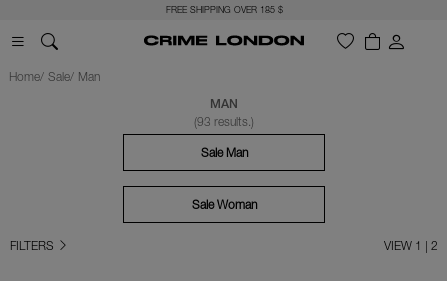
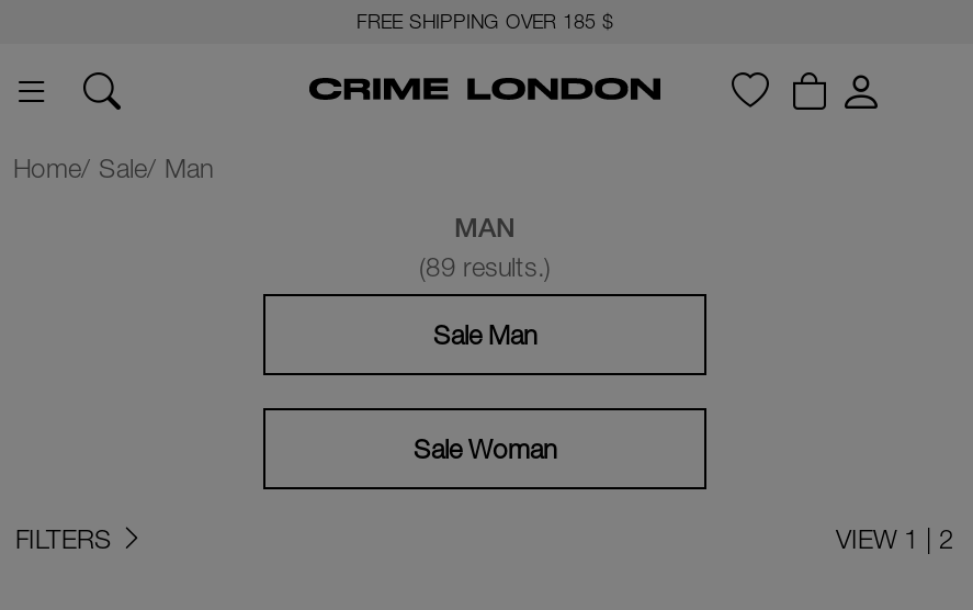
- (93 results.)
+ (89 results.)
